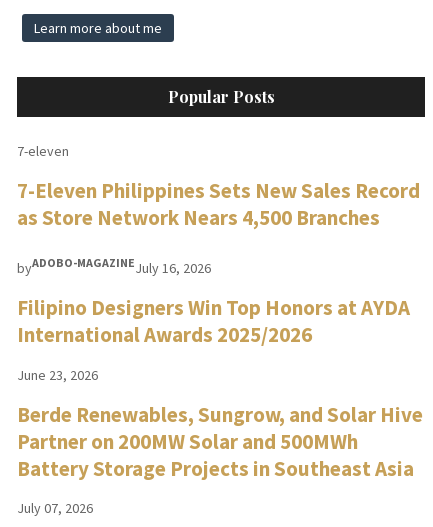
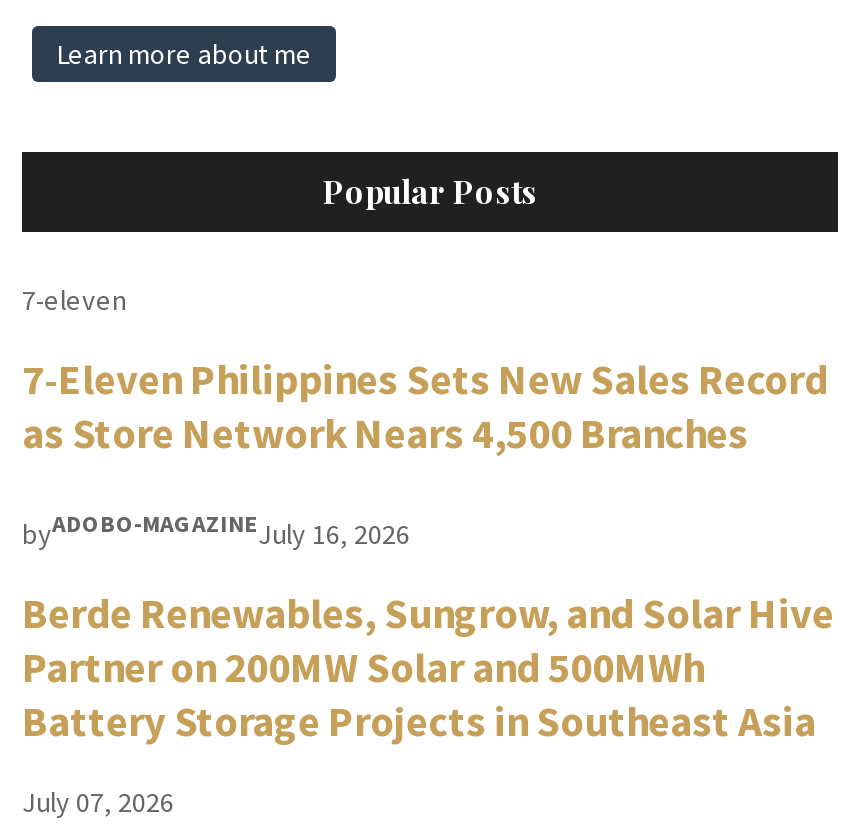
- Filipino Designers Win Top Honors at AYDA
- International Awards 2025/2026
- June 23, 2026
